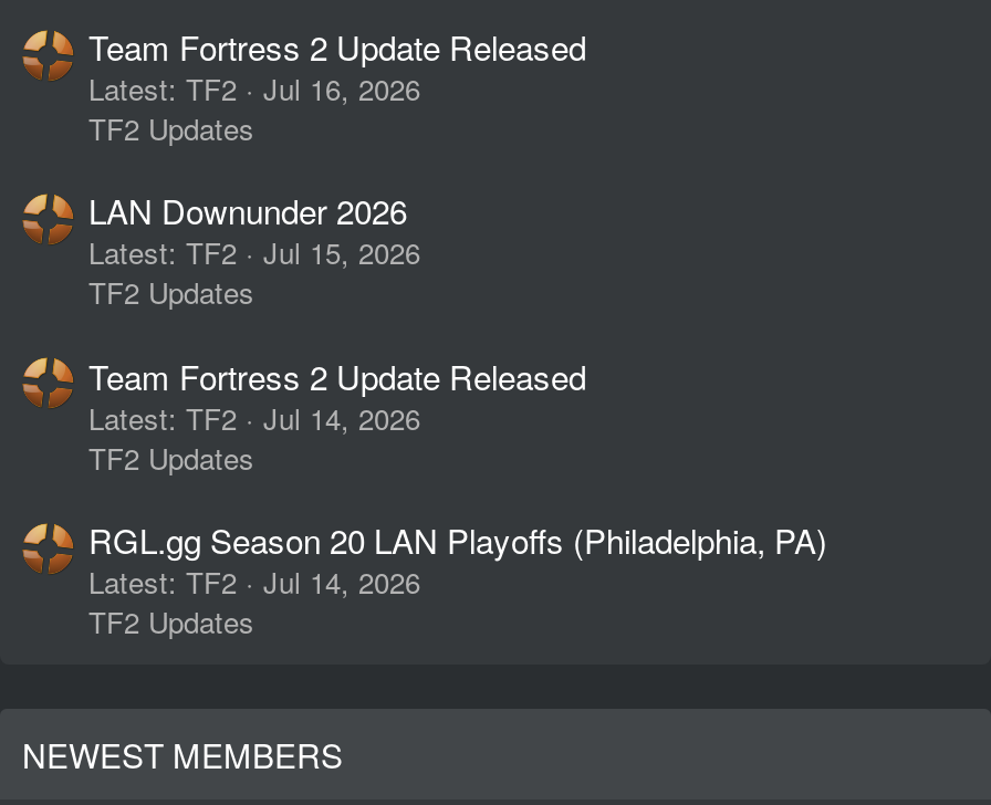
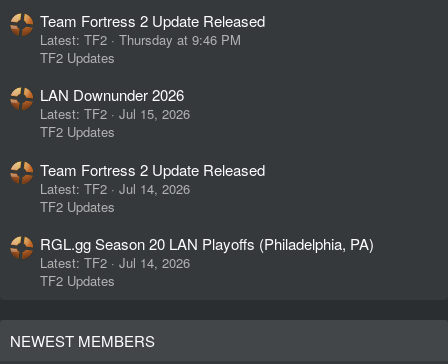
- Jul 16, 2026
+ Thursday at 9:46 PM
